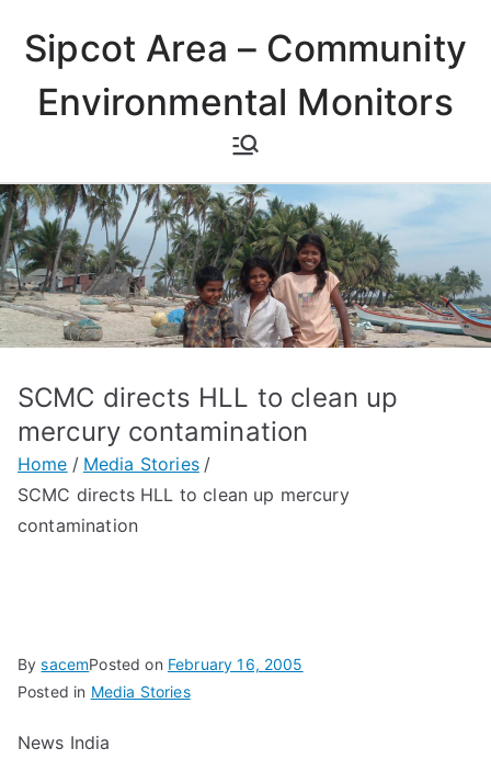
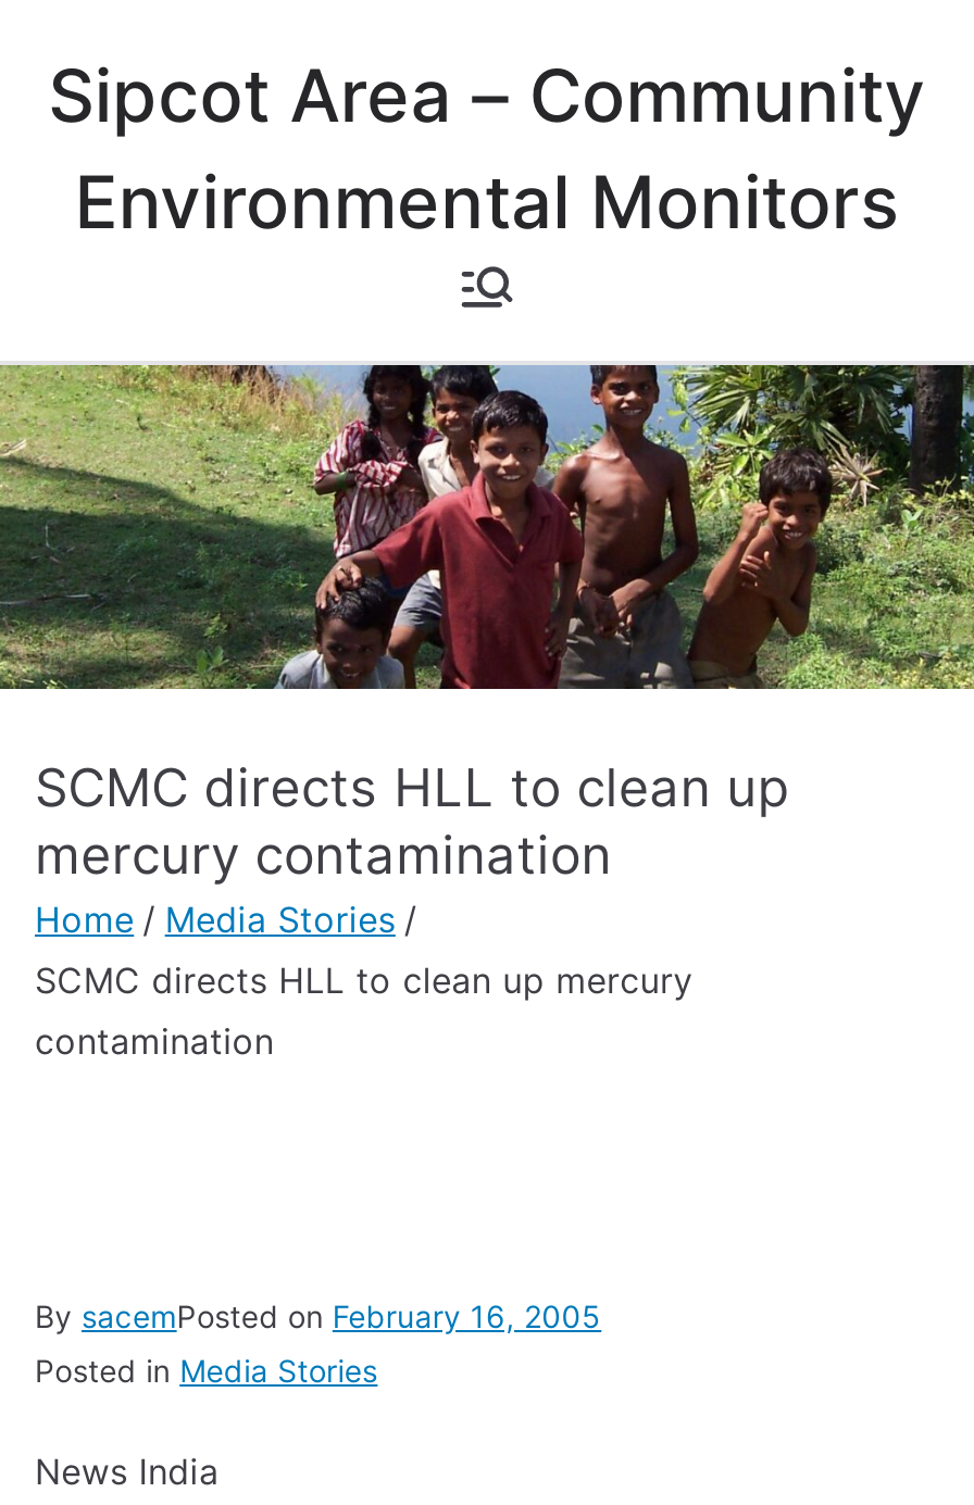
- [image]
+ [image]
